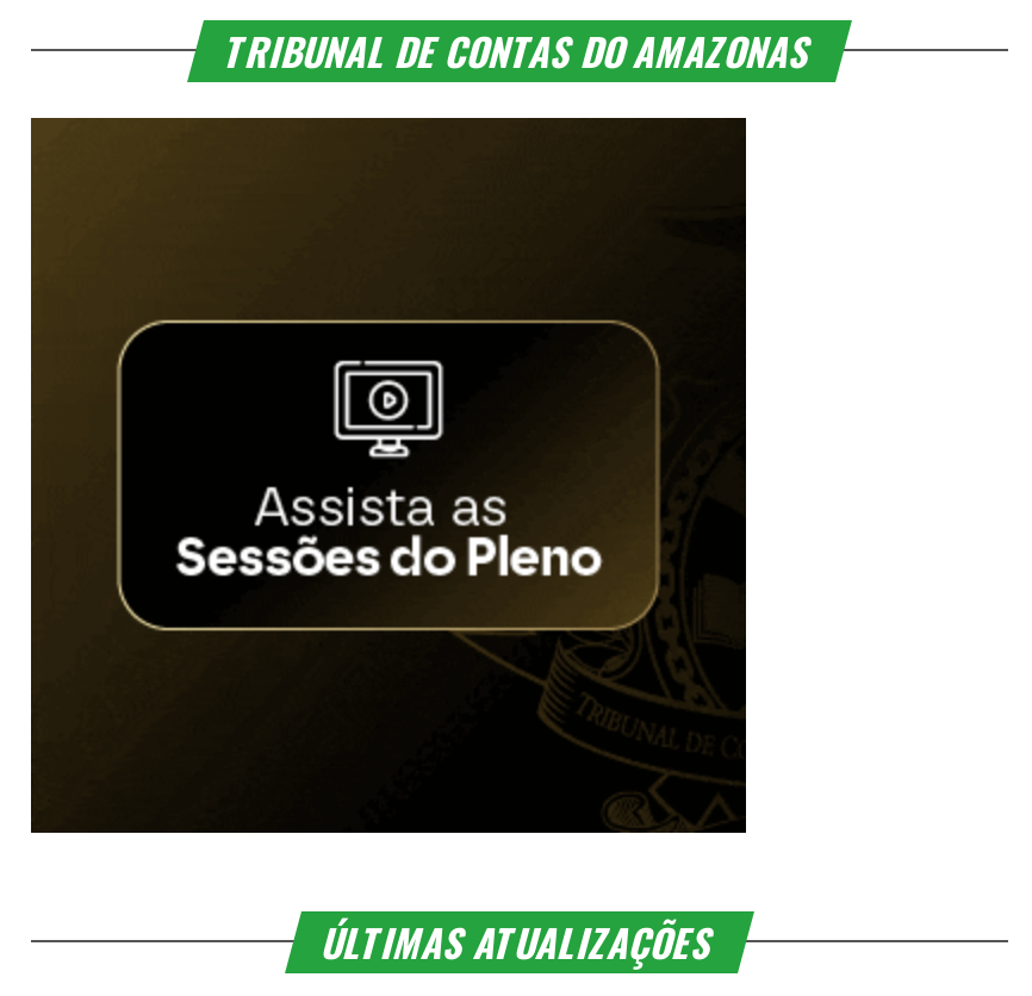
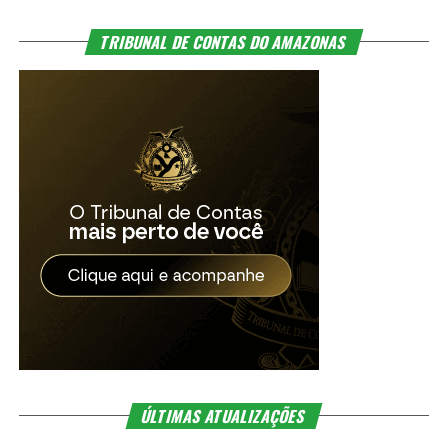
- [image]
+ [image]
